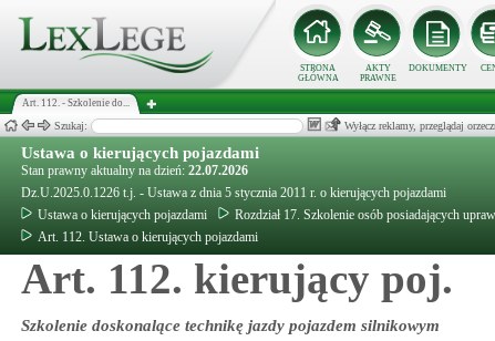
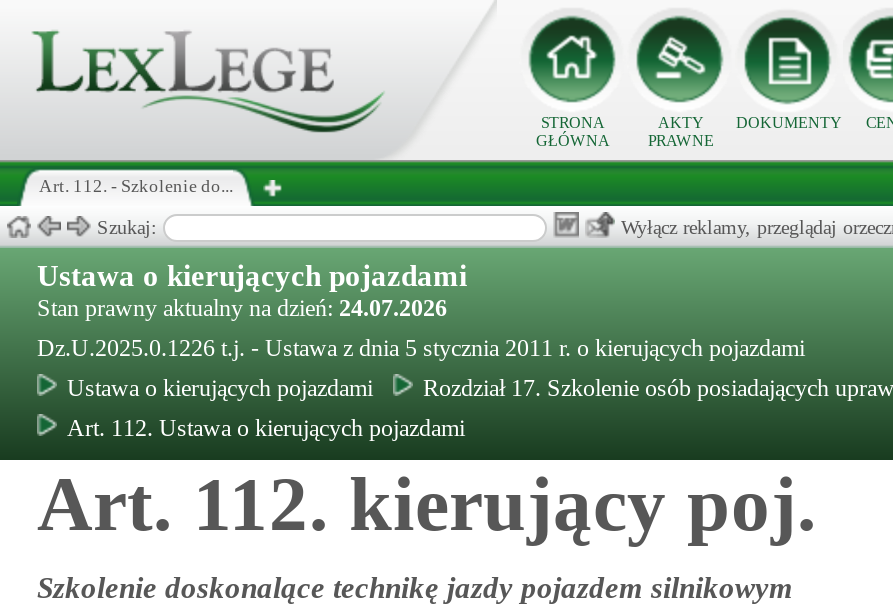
- Stan prawny aktualny na dzień: 22.07.2026
+ Stan prawny aktualny na dzień: 24.07.2026
